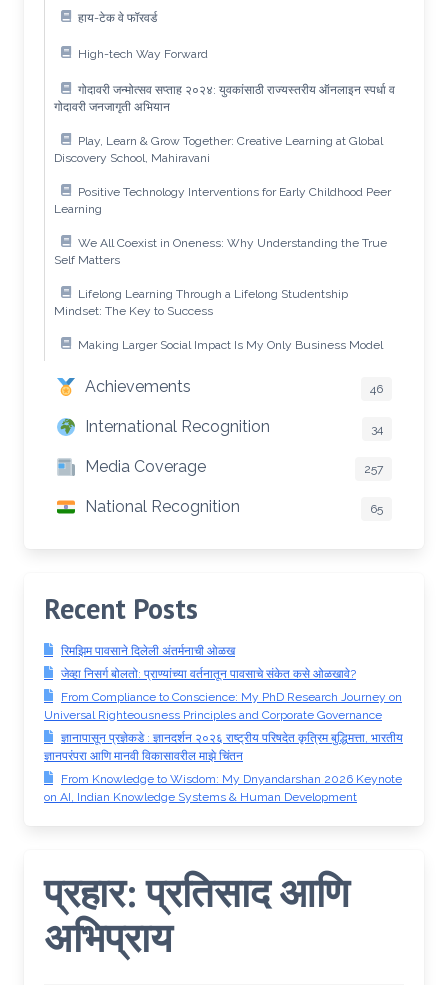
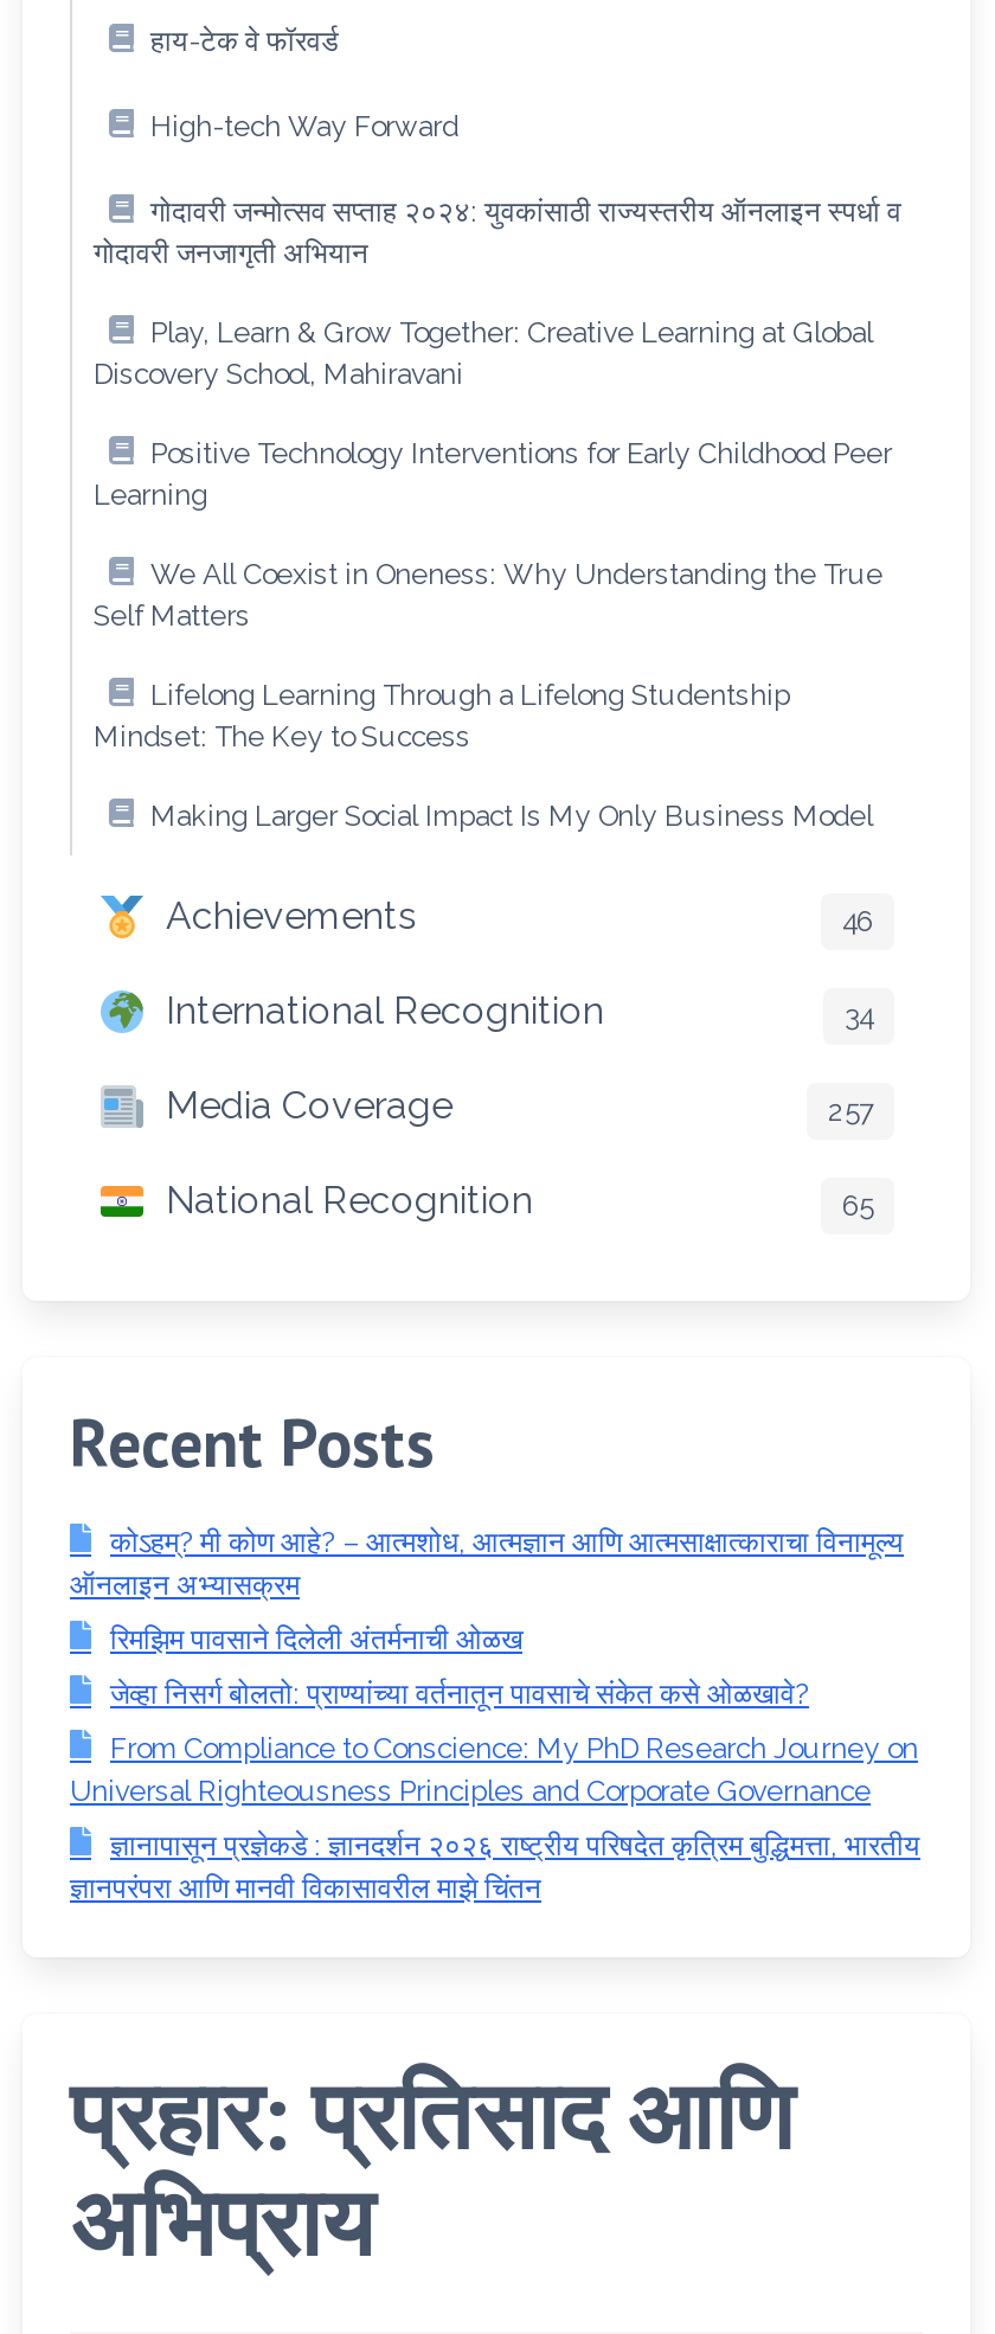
+ कोऽहम्? मी कोण आहे? – आत्मशोध, आत्मज्ञान आणि आत्मसाक्षात्काराचा विनामूल्य
+ ऑनलाइन अभ्यासक्रम

moved down: रिमझिम पावसाने दिलेली अंतर्मनाची ओळख | जेव्हा निसर्ग बोलतो: प्राण्यांच्या वर्तनातून पावसाचे संकेत कसे ओळखावे? | From Compliance to Conscience: My PhD Research Journey on | Universal Righteousness Principles and Corporate Governance | ज्ञानापासून प्रज्ञेकडे : ज्ञानदर्शन २०२६ राष्ट्रीय परिषदेत कृत्रिम बुद्धिमत्ता, भारतीय | ज्ञानपरंपरा आणि मानवी विकासावरील माझे चिंतन

- From Knowledge to Wisdom: My Dnyandarshan 2026 Keynote
- on AI, Indian Knowledge Systems & Human Development
